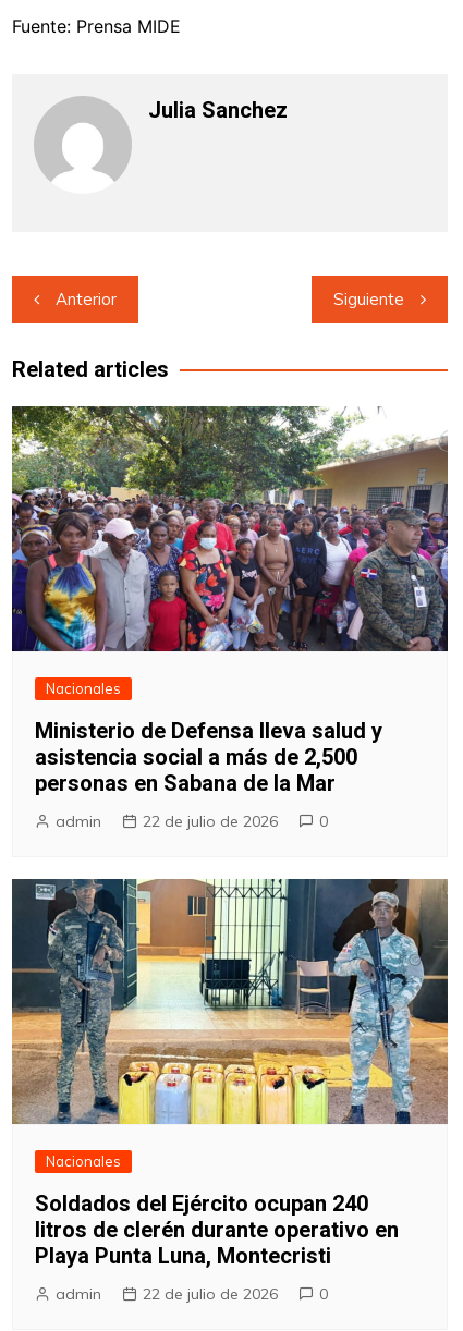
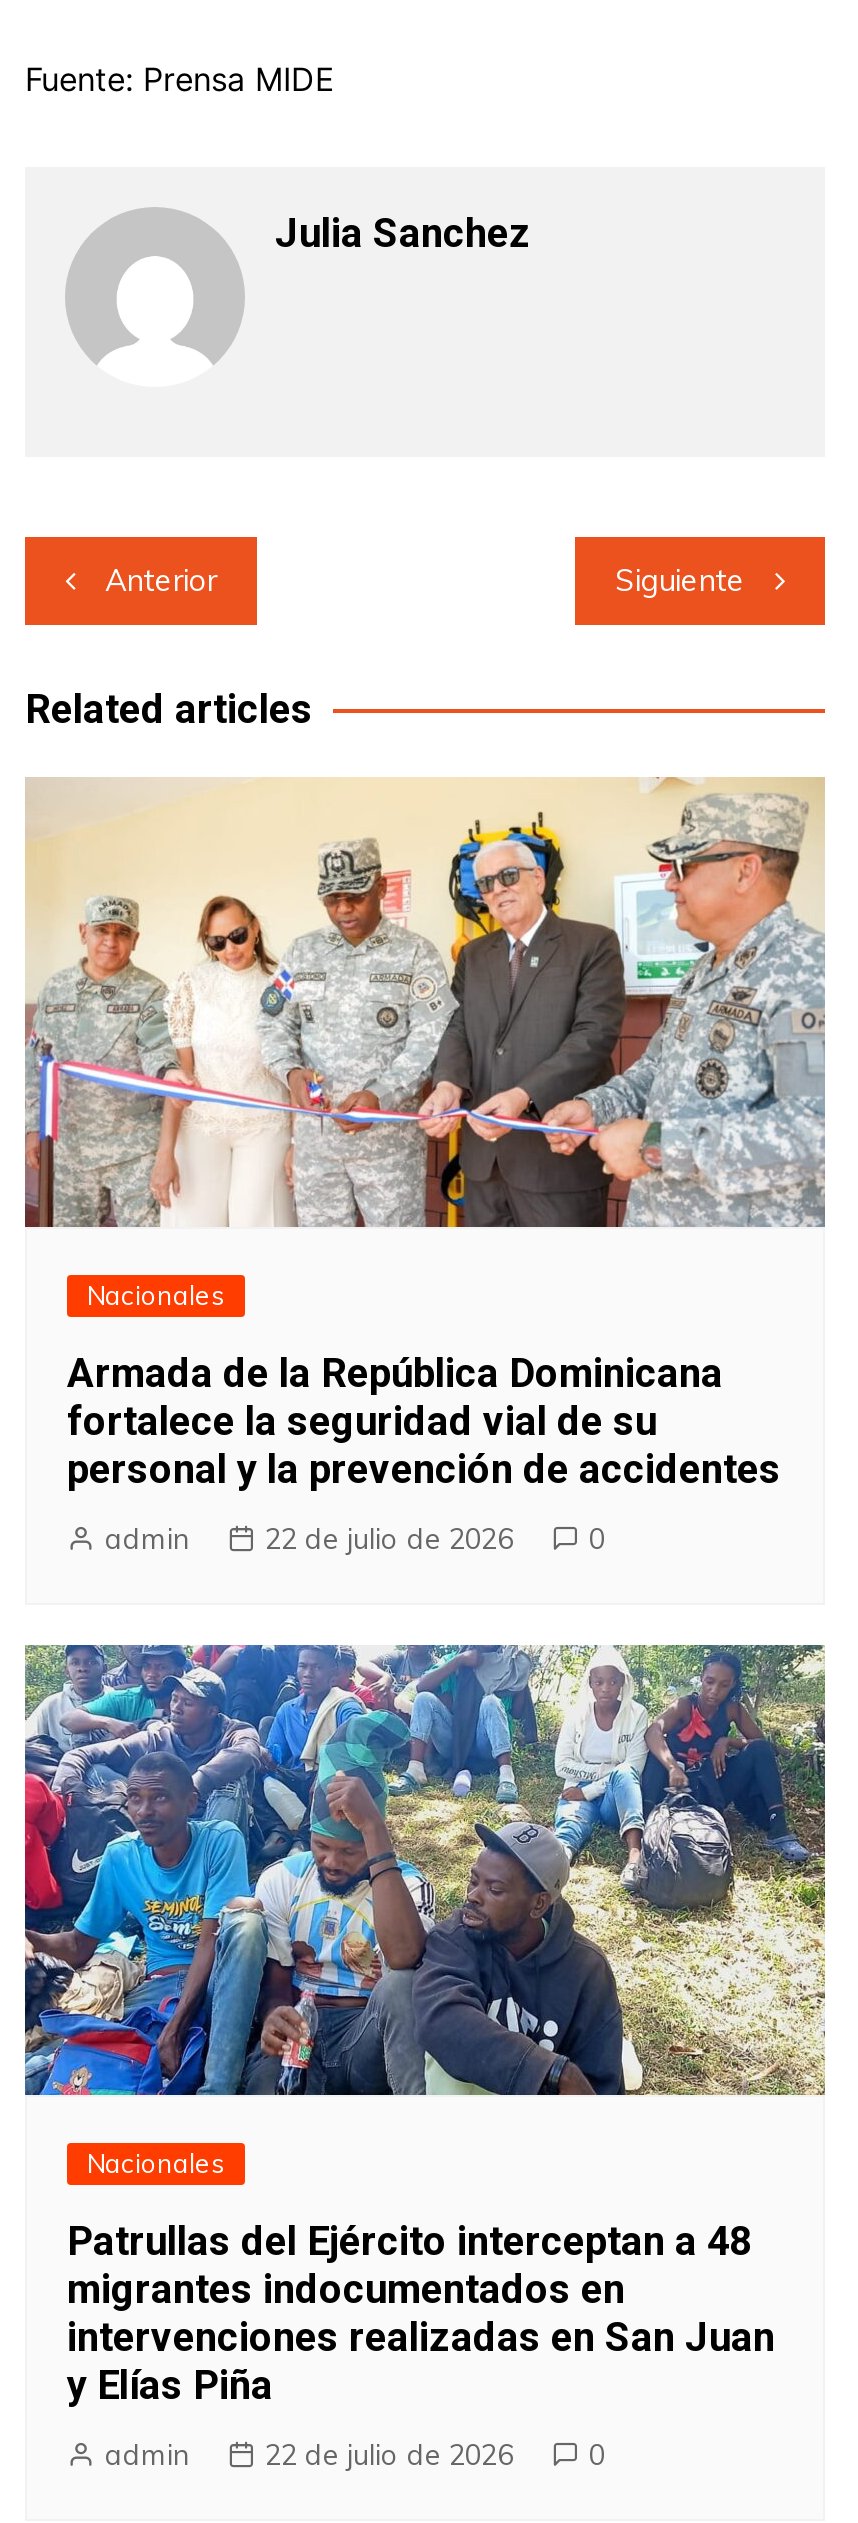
- [image]
+ [image]

- Ministerio de Defensa lleva salud y
- asistencia social a más de 2,500
- personas en Sabana de la Mar
+ Armada de la República Dominicana
+ fortalece la seguridad vial de su
+ personal y la prevención de accidentes

- [image]
+ [image]

- Soldados del Ejército ocupan 240
- litros de clerén durante operativo en
- Playa Punta Luna, Montecristi
+ Patrullas del Ejército interceptan a 48
+ migrantes indocumentados en
+ intervenciones realizadas en San Juan
+ y Elías Piña
